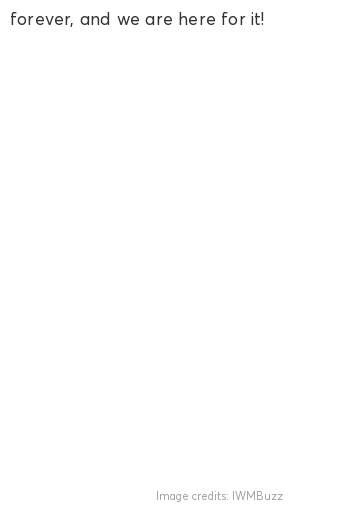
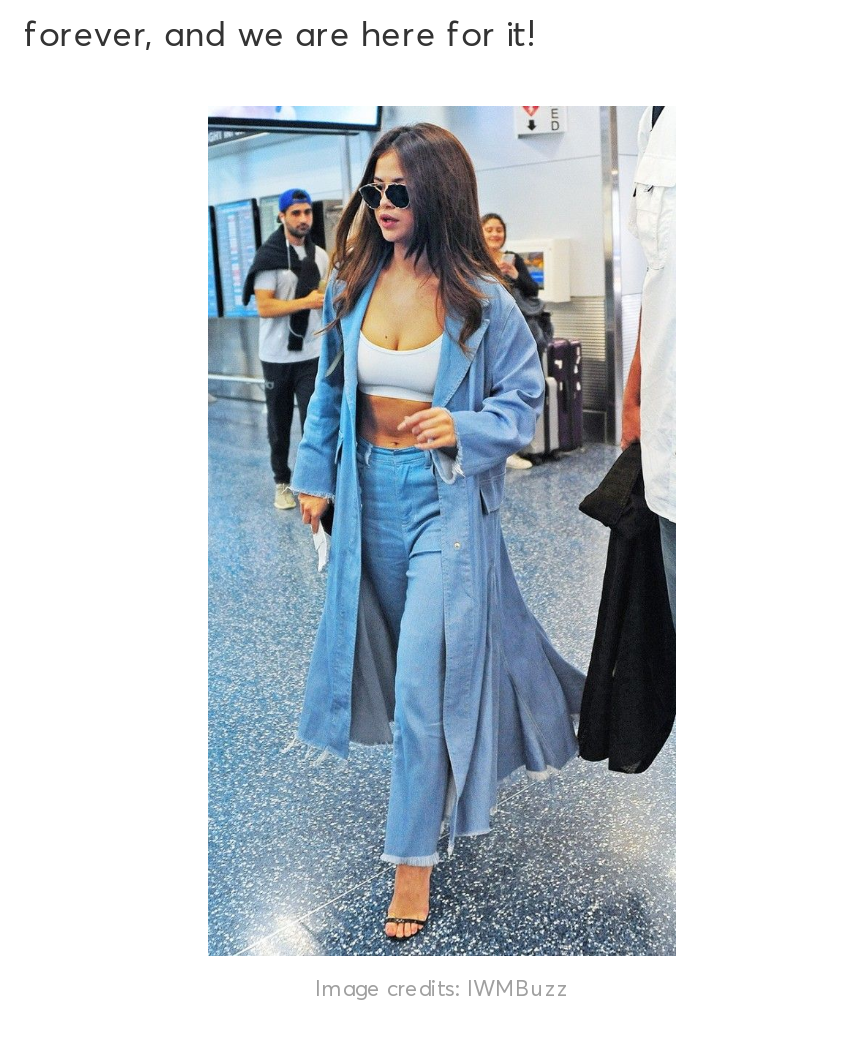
+ [image]
